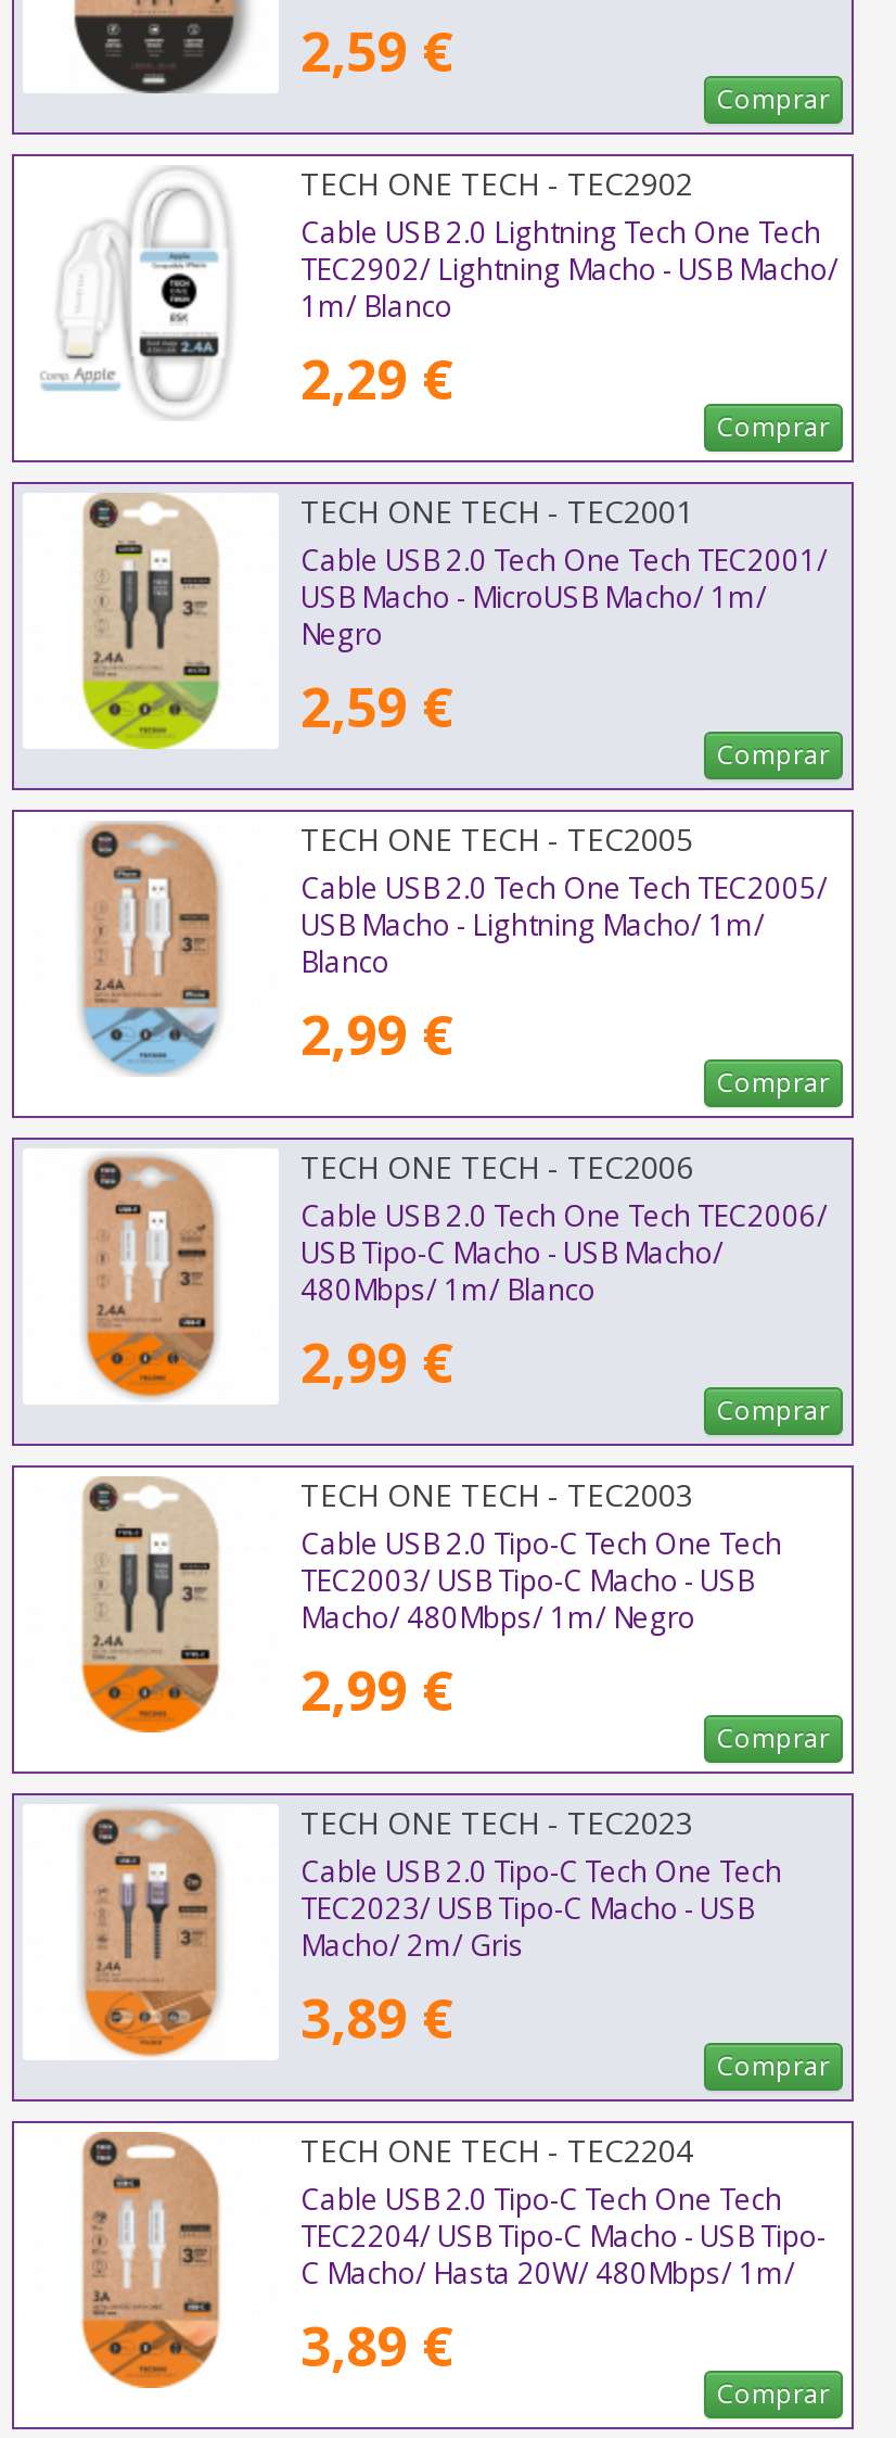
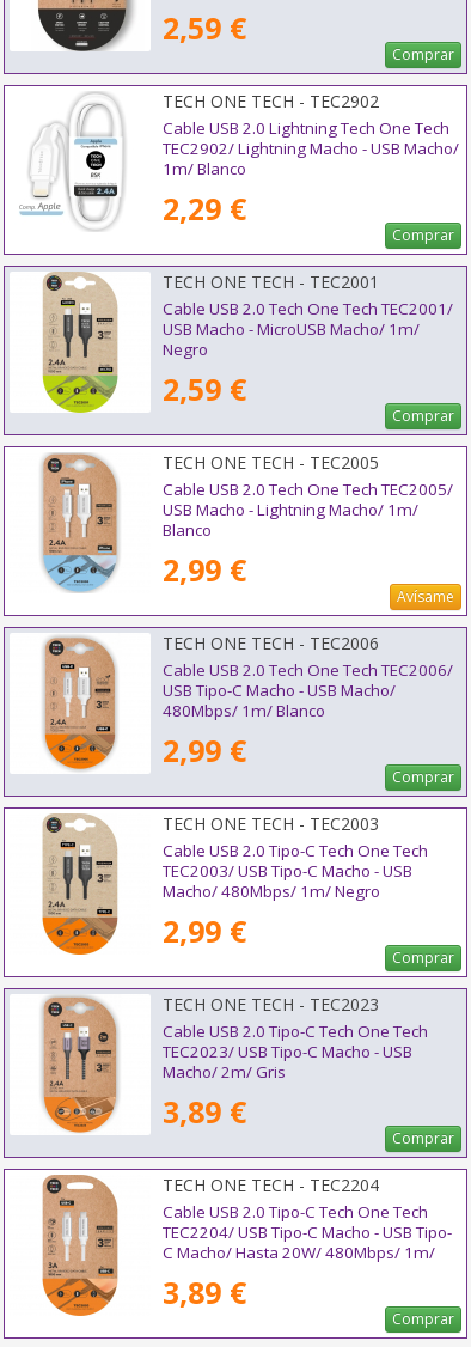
- Comprar
+ Avísame
